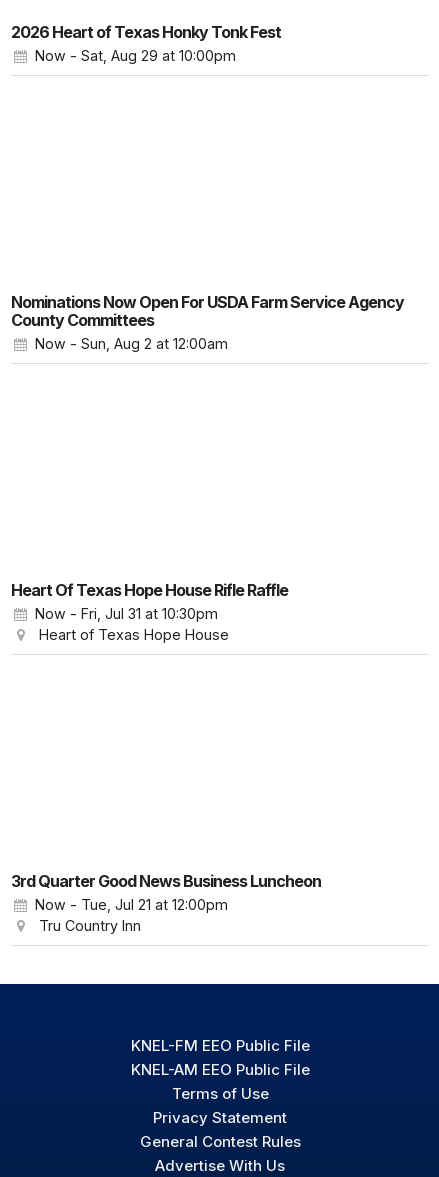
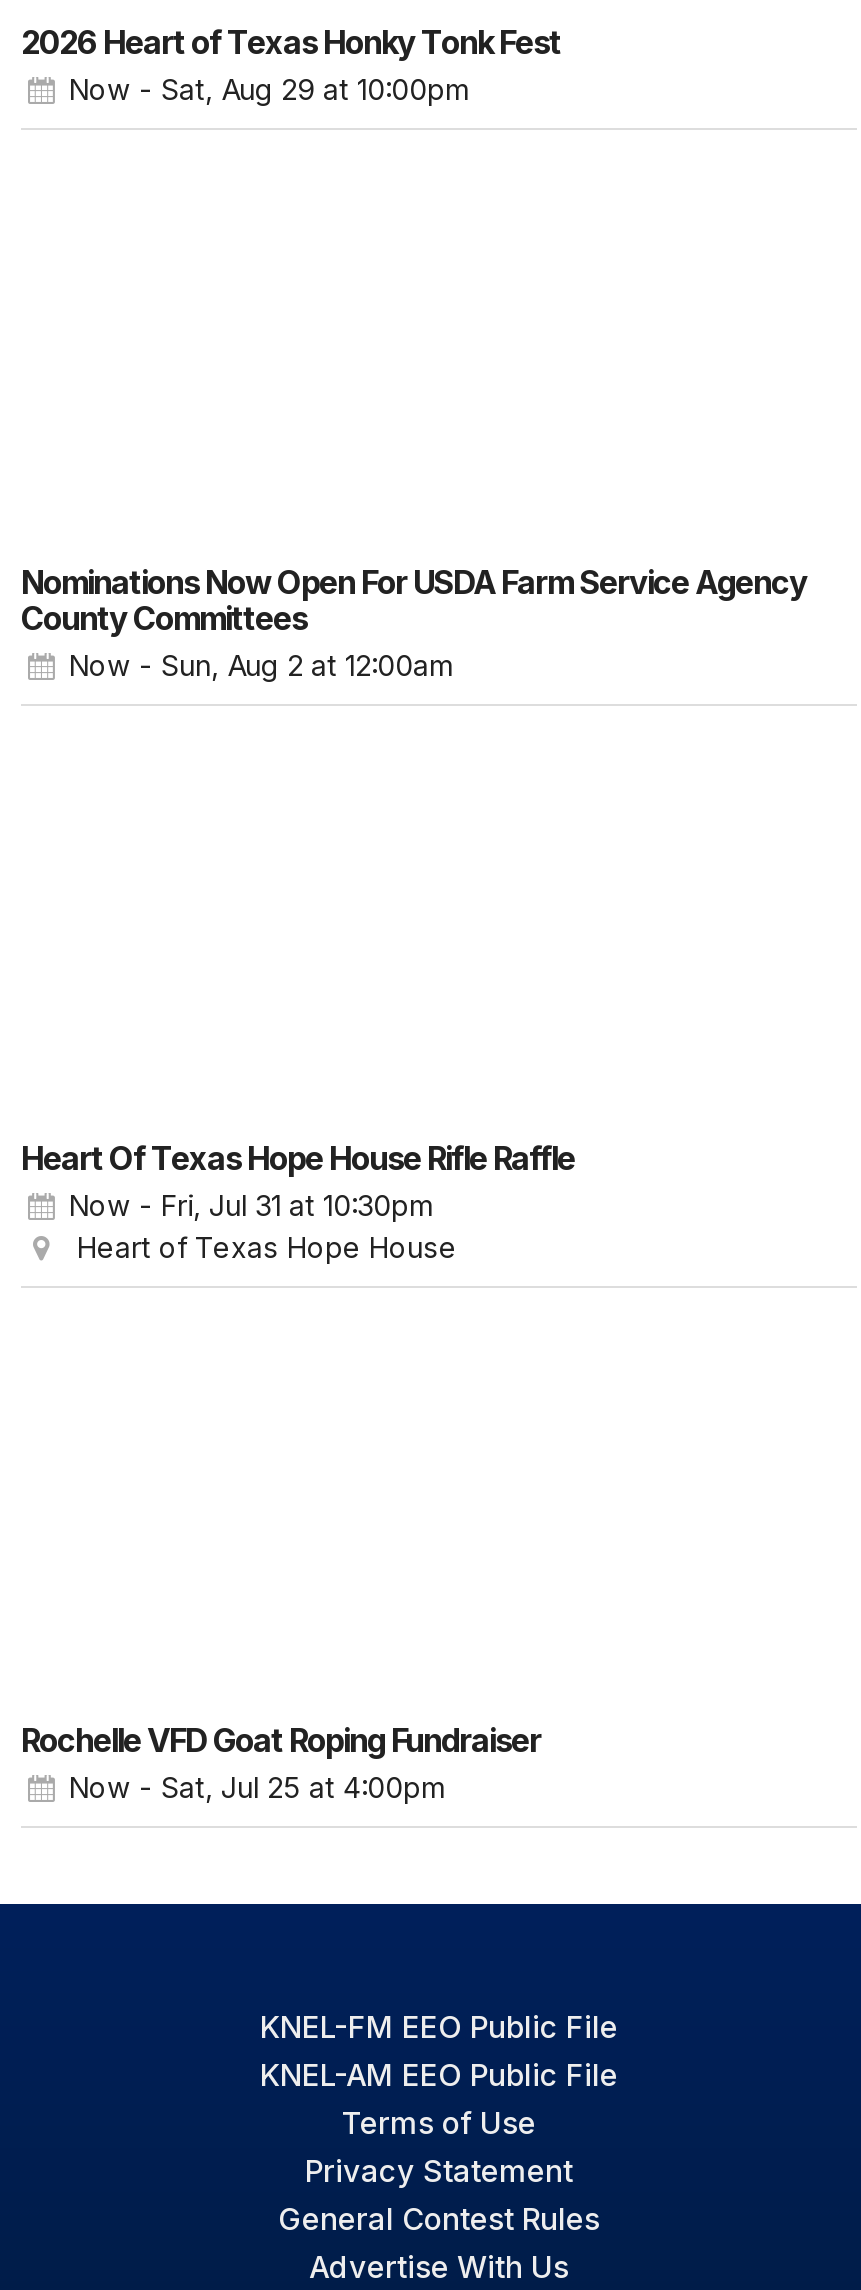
- 3rd Quarter Good News Business Luncheon
- Now - Tue, Jul 21 at 12:00pm
- Tru Country Inn
+ Rochelle VFD Goat Roping Fundraiser
+ Now - Sat, Jul 25 at 4:00pm
